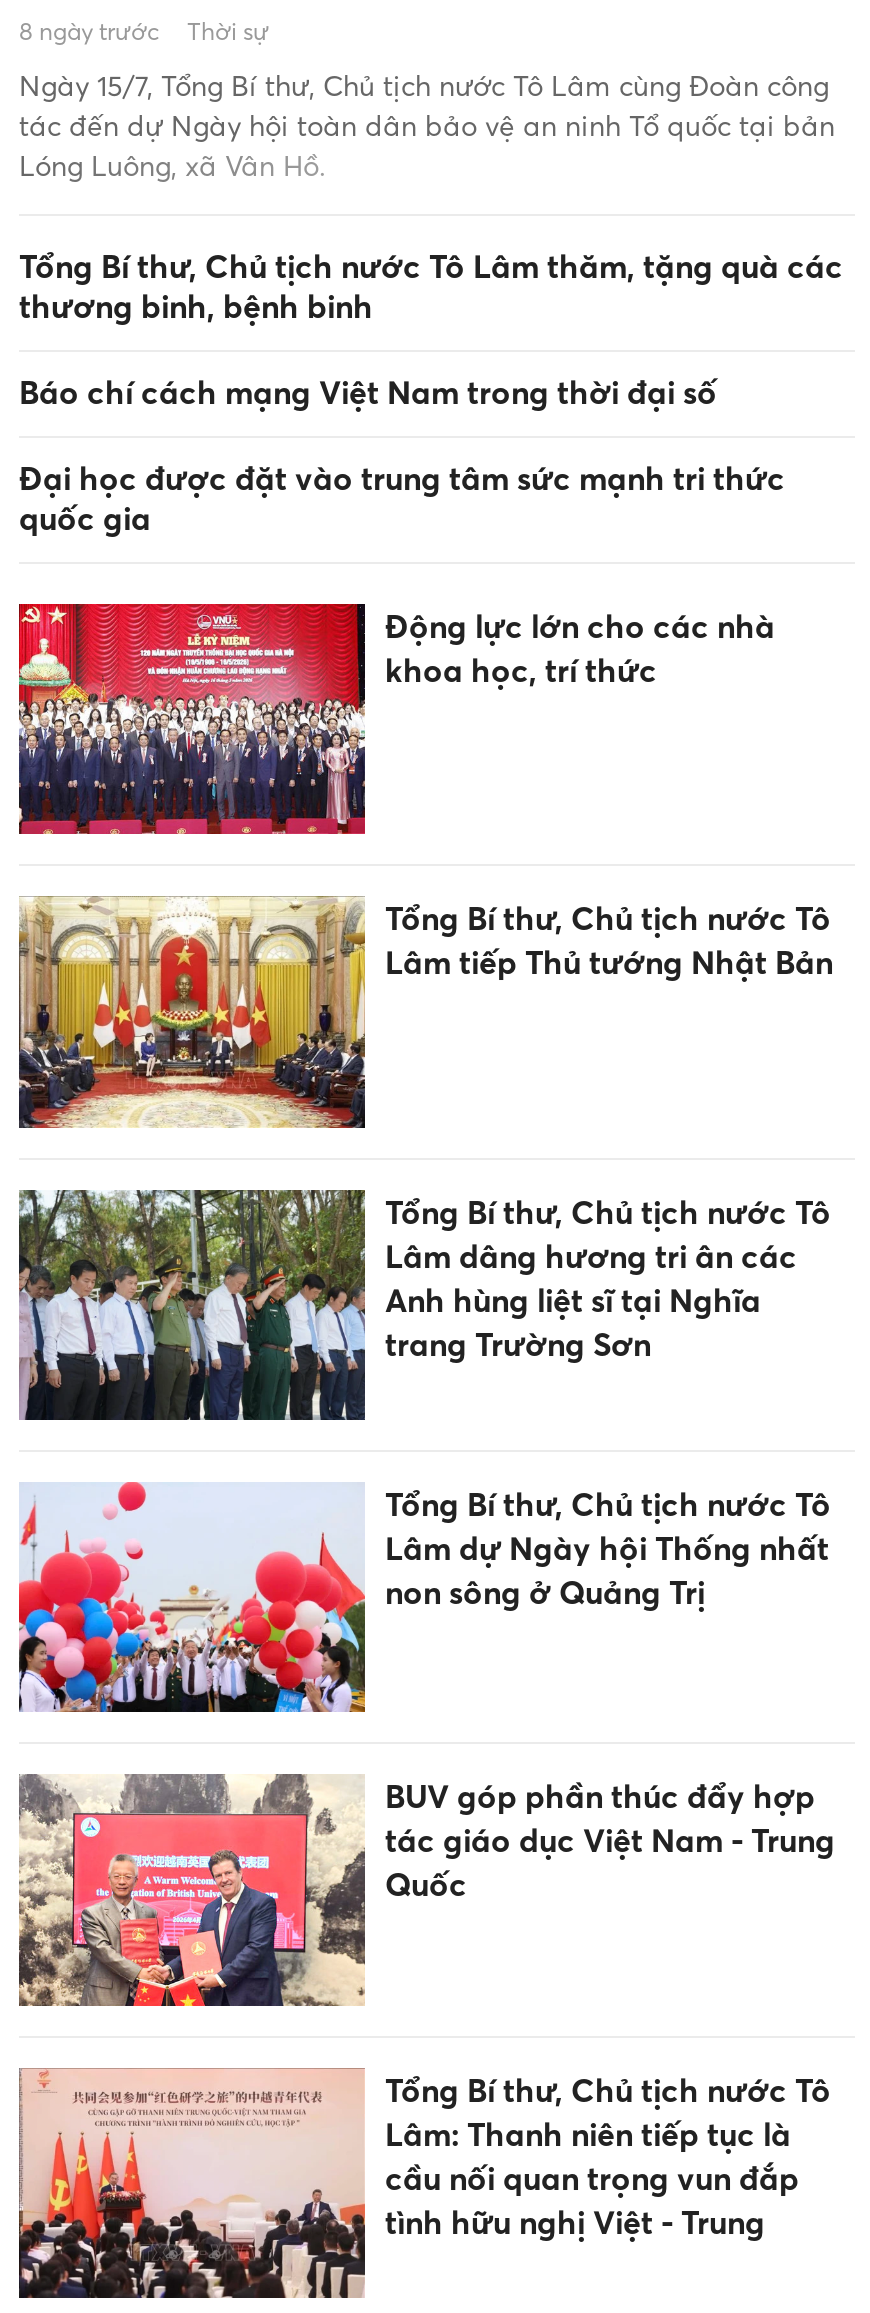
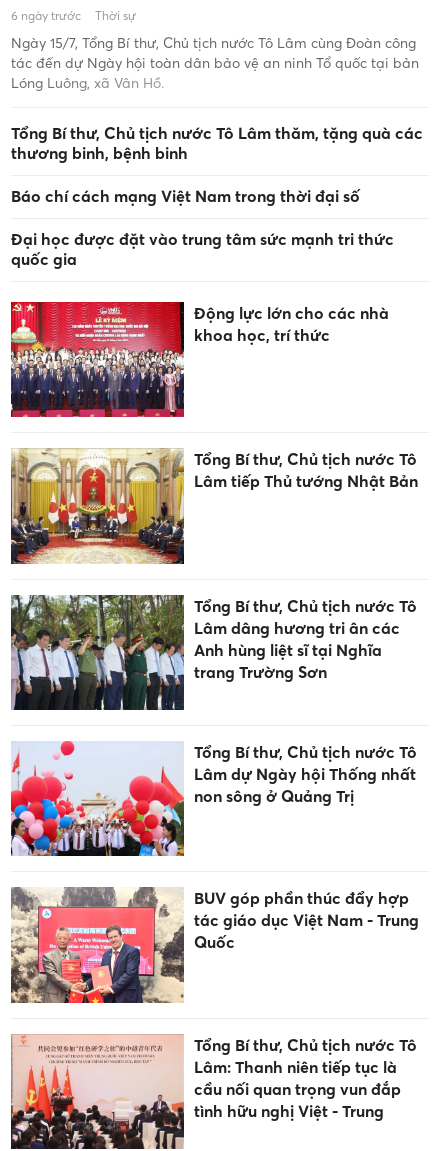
- 8 ngày trước Thời sự
+ 6 ngày trước Thời sự
